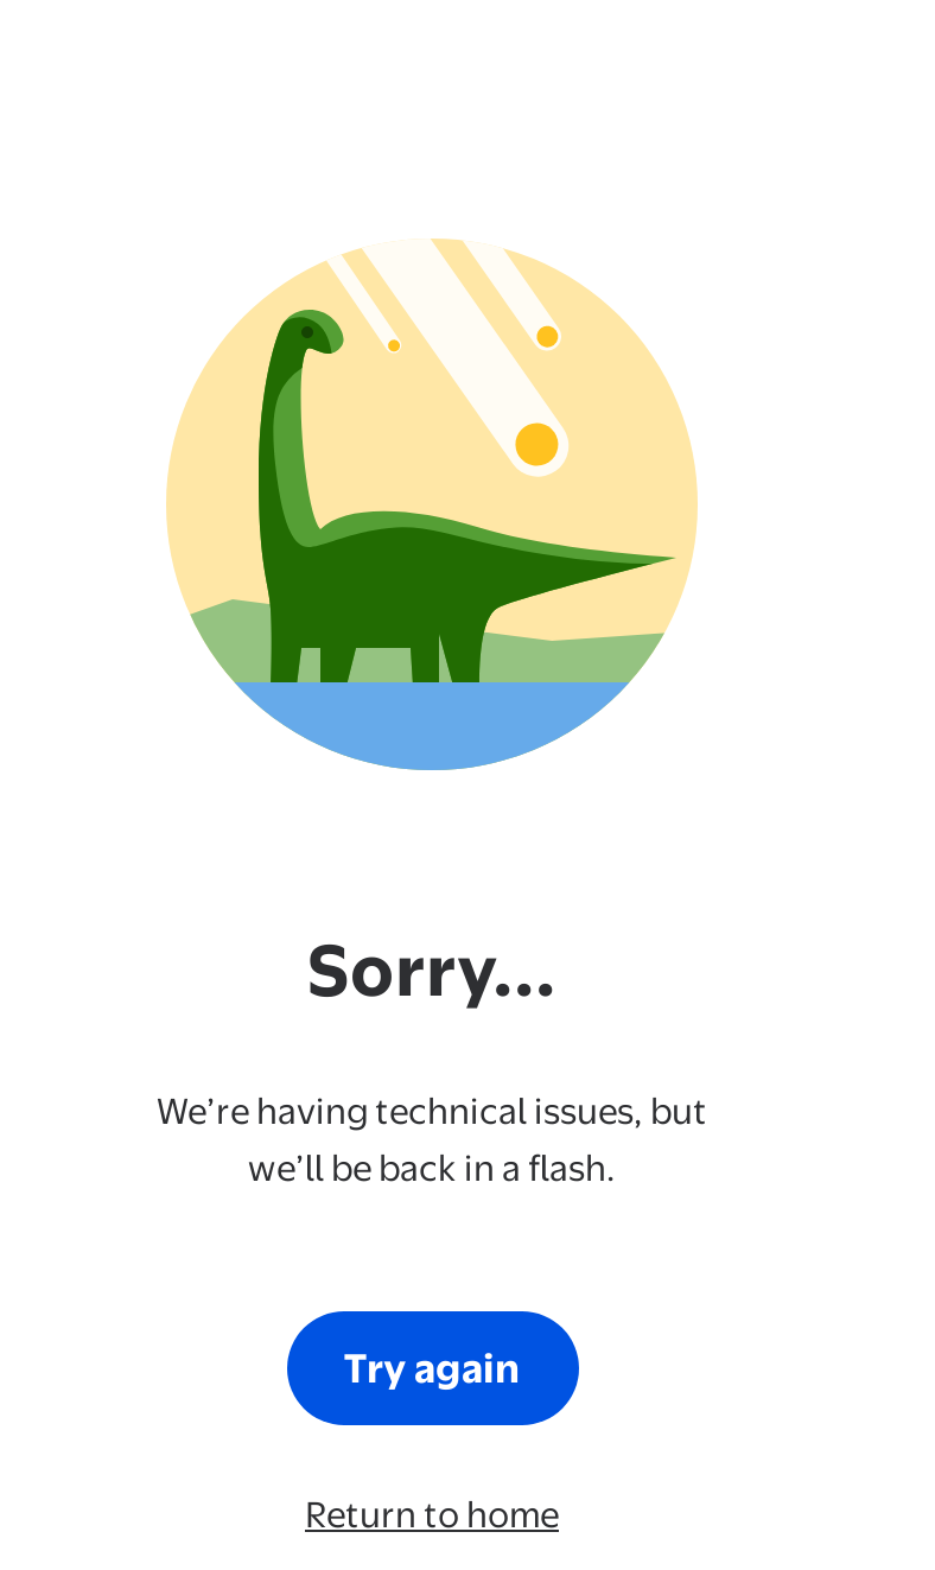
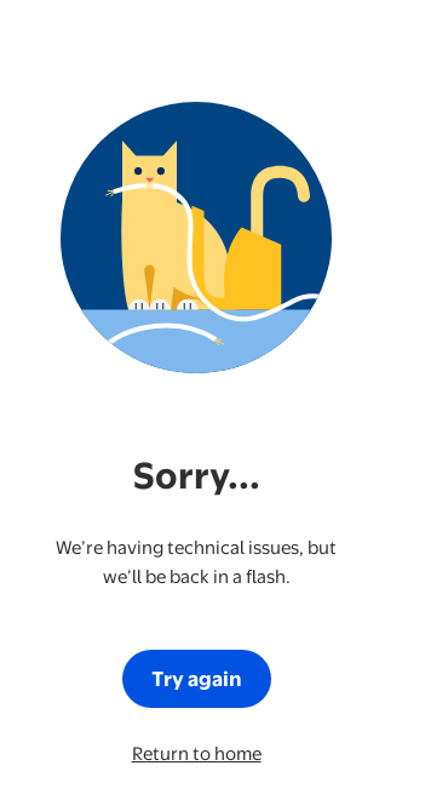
- [image]
+ [image]
